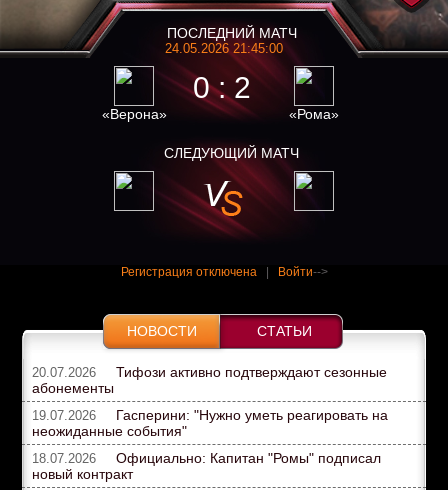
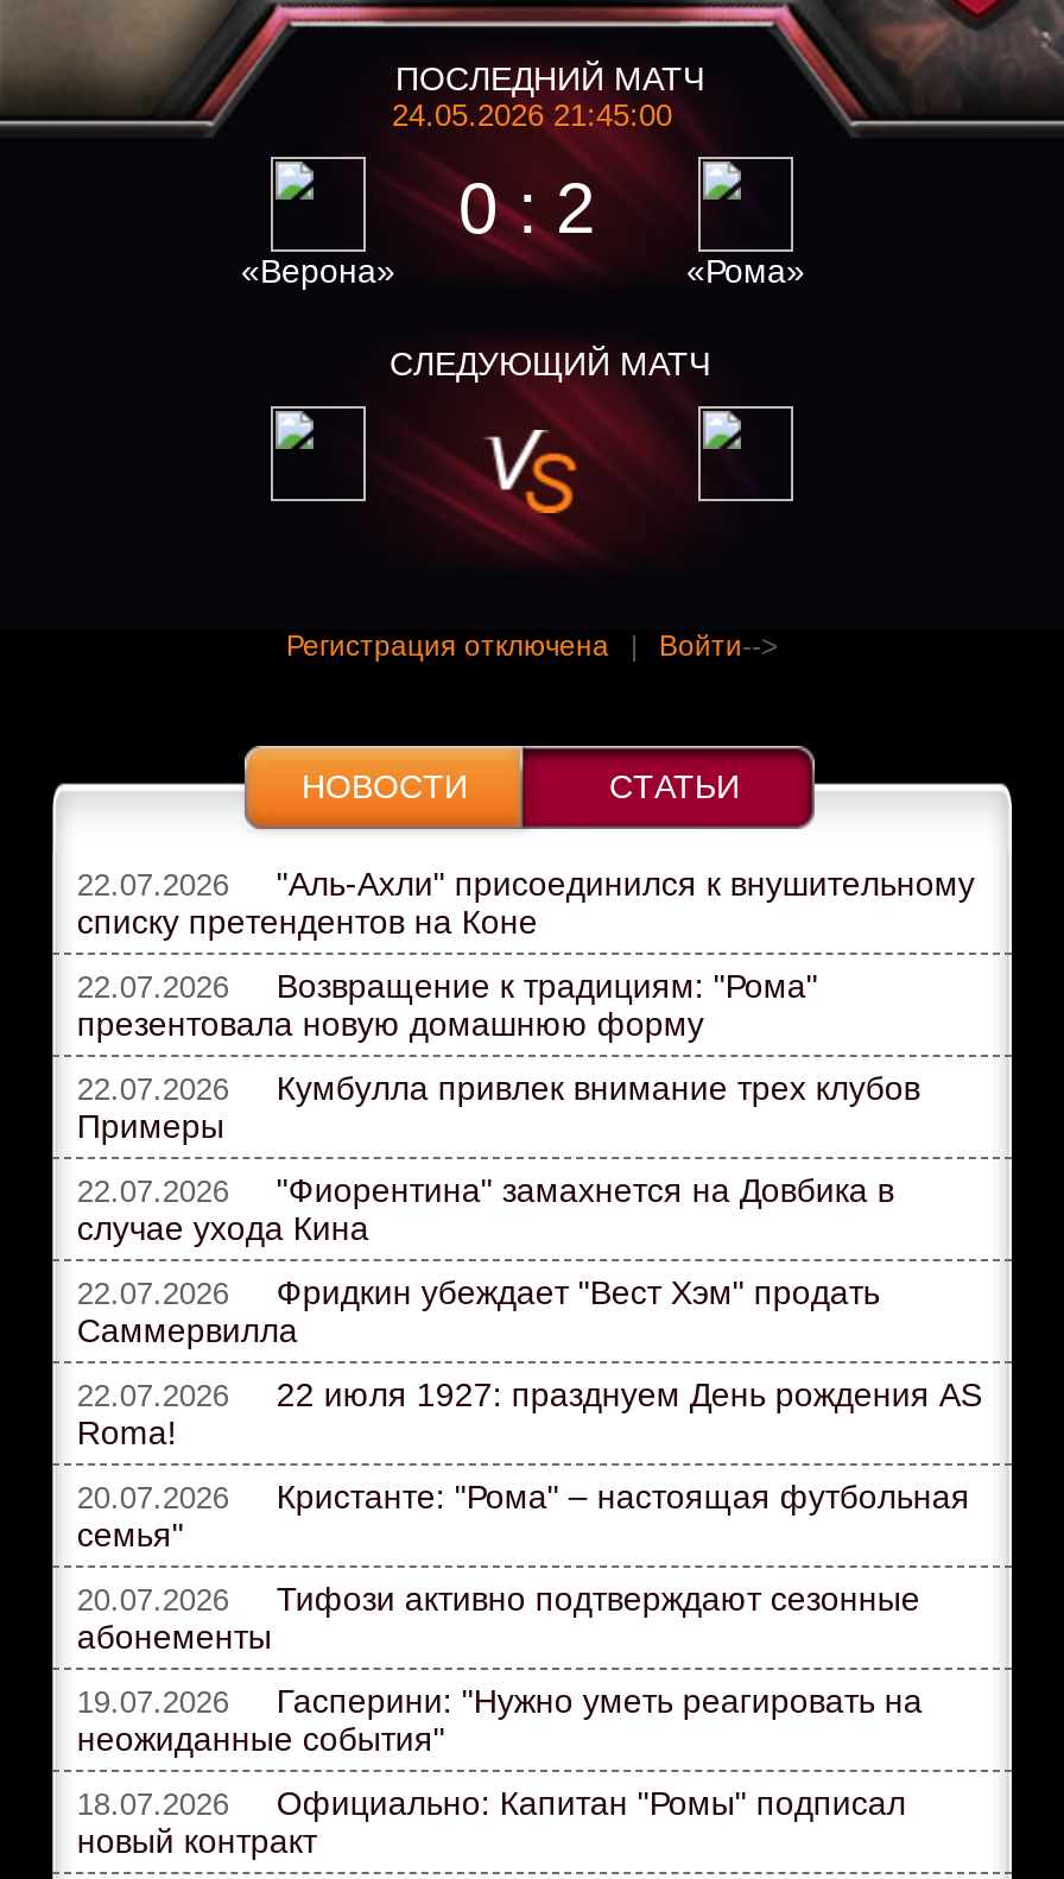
+ 22.07.2026 "Аль-Ахли" присоединился к внушительному
+ списку претендентов на Коне
+ 22.07.2026 Возвращение к традициям: "Рома"
+ презентовала новую домашнюю форму
+ 22.07.2026 Кумбулла привлек внимание трех клубов
+ Примеры
+ 22.07.2026 "Фиорентина" замахнется на Довбика в
+ случае ухода Кина
+ 22.07.2026 Фридкин убеждает "Вест Хэм" продать
+ Саммервилла
+ 22.07.2026 22 июля 1927: празднуем День рождения AS
+ Roma!
+ 20.07.2026 Кристанте: "Рома" – настоящая футбольная
+ семья"
